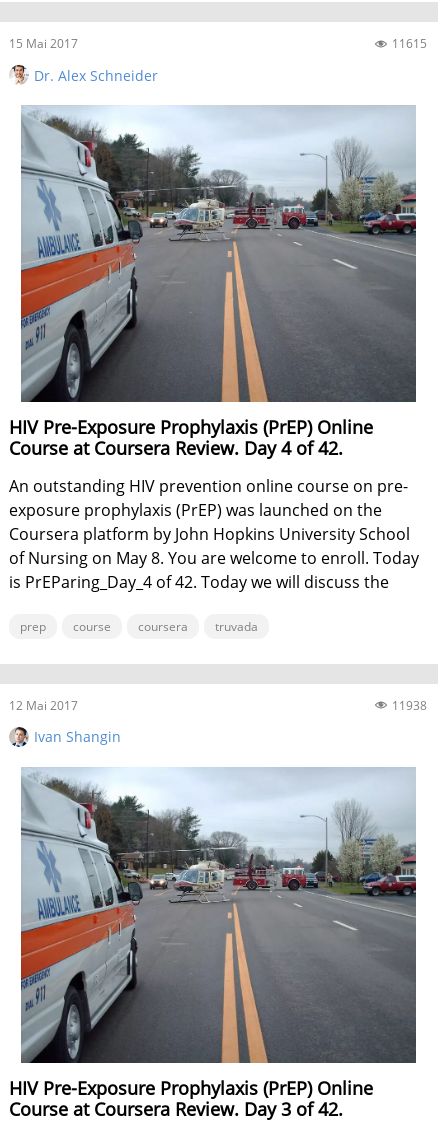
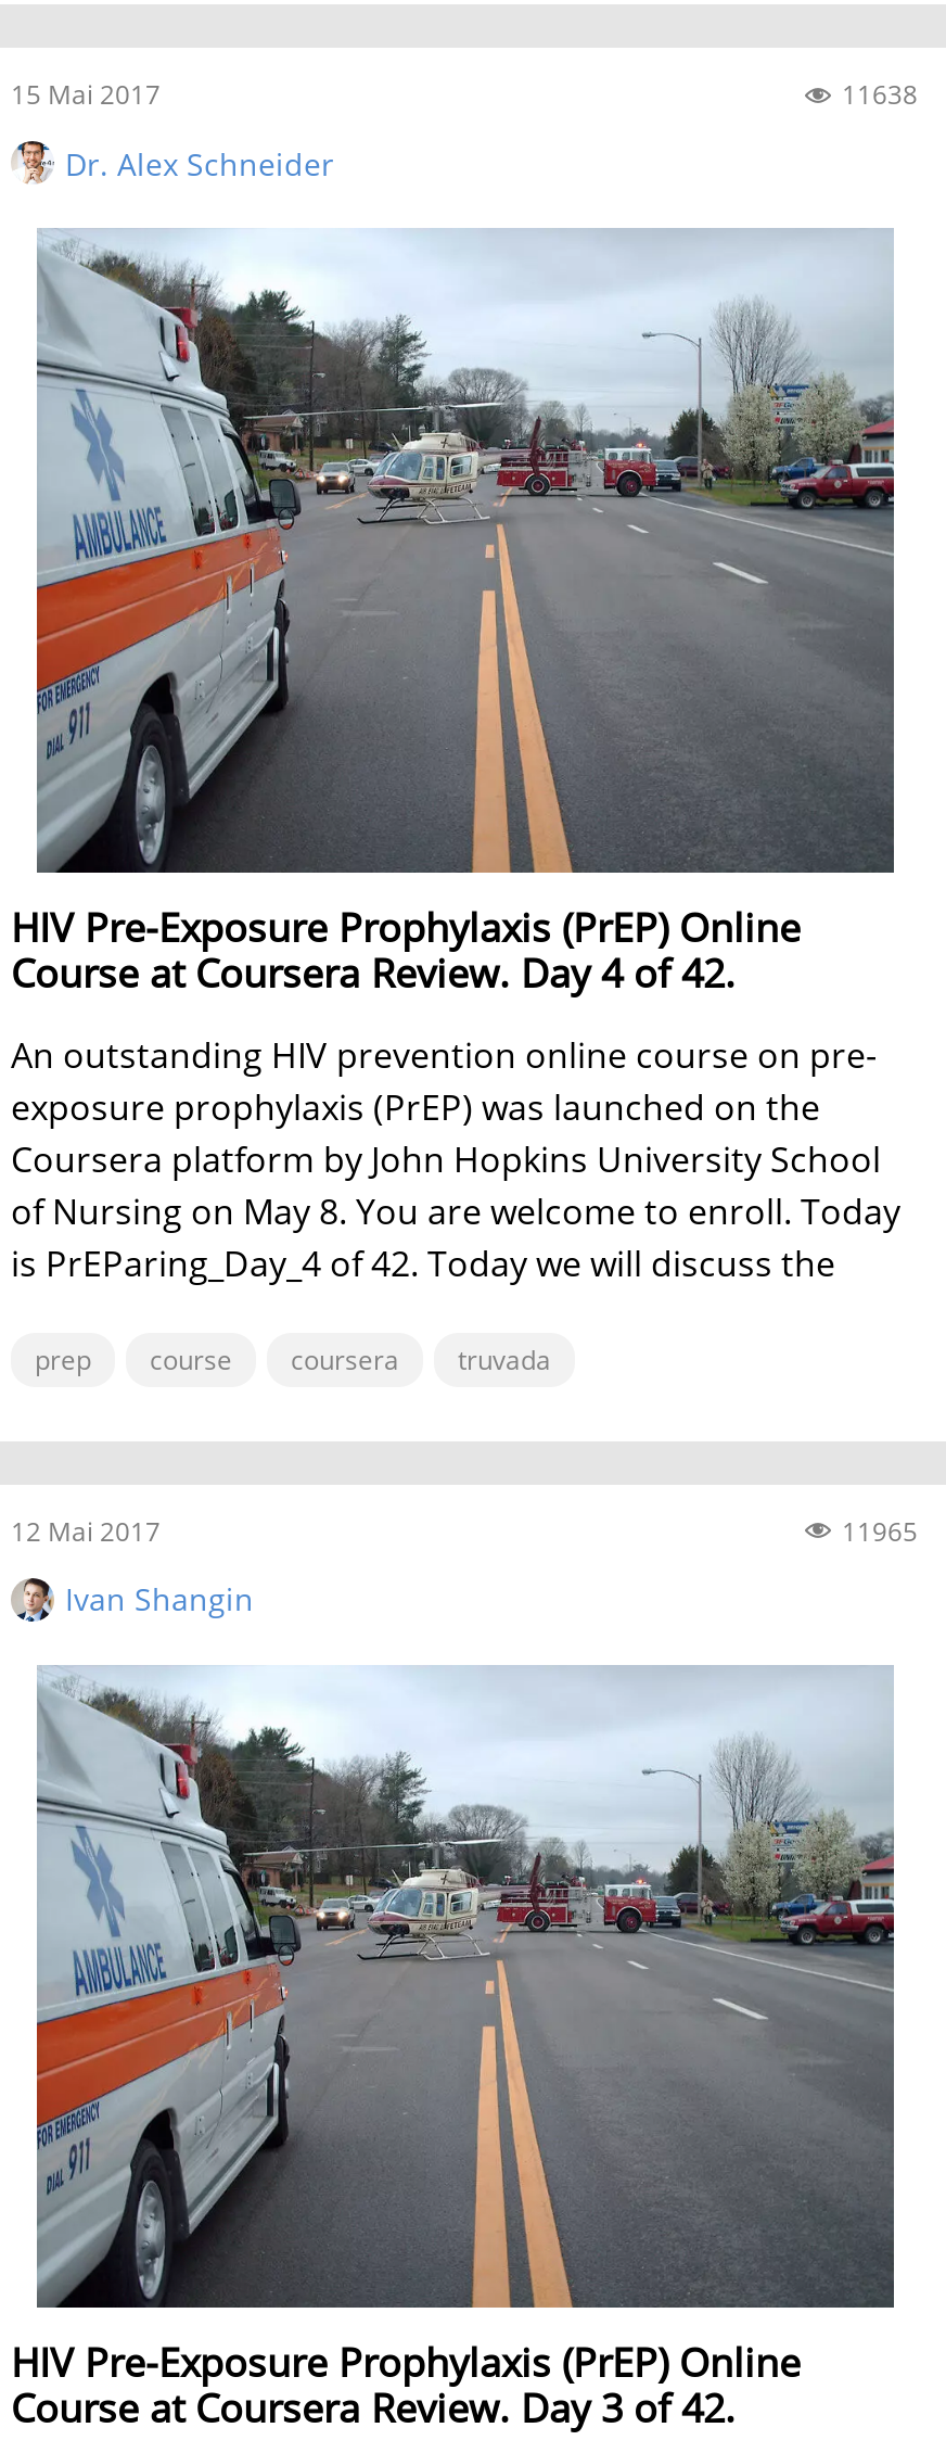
- 11615
+ 11638

- 11938
+ 11965
